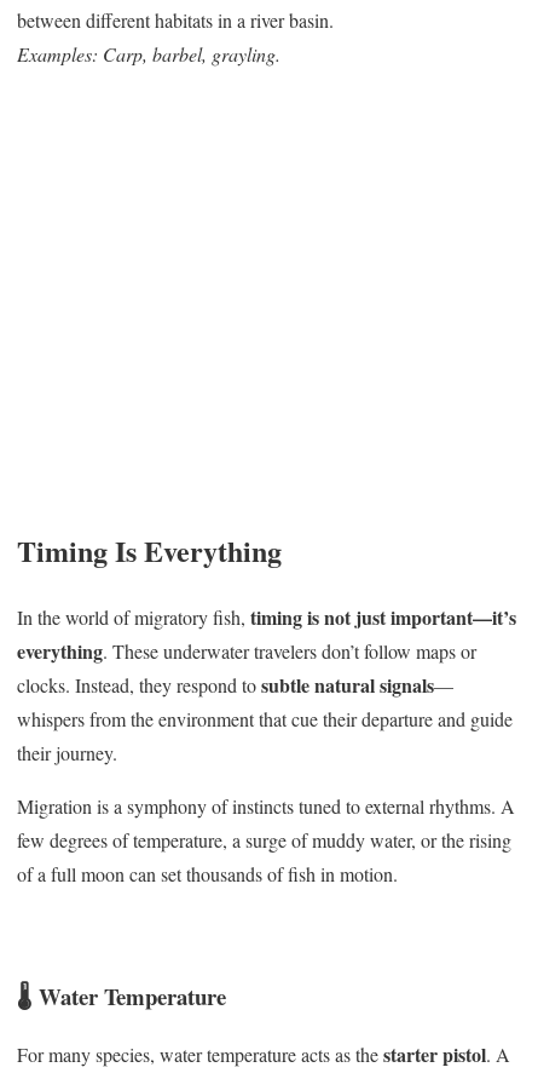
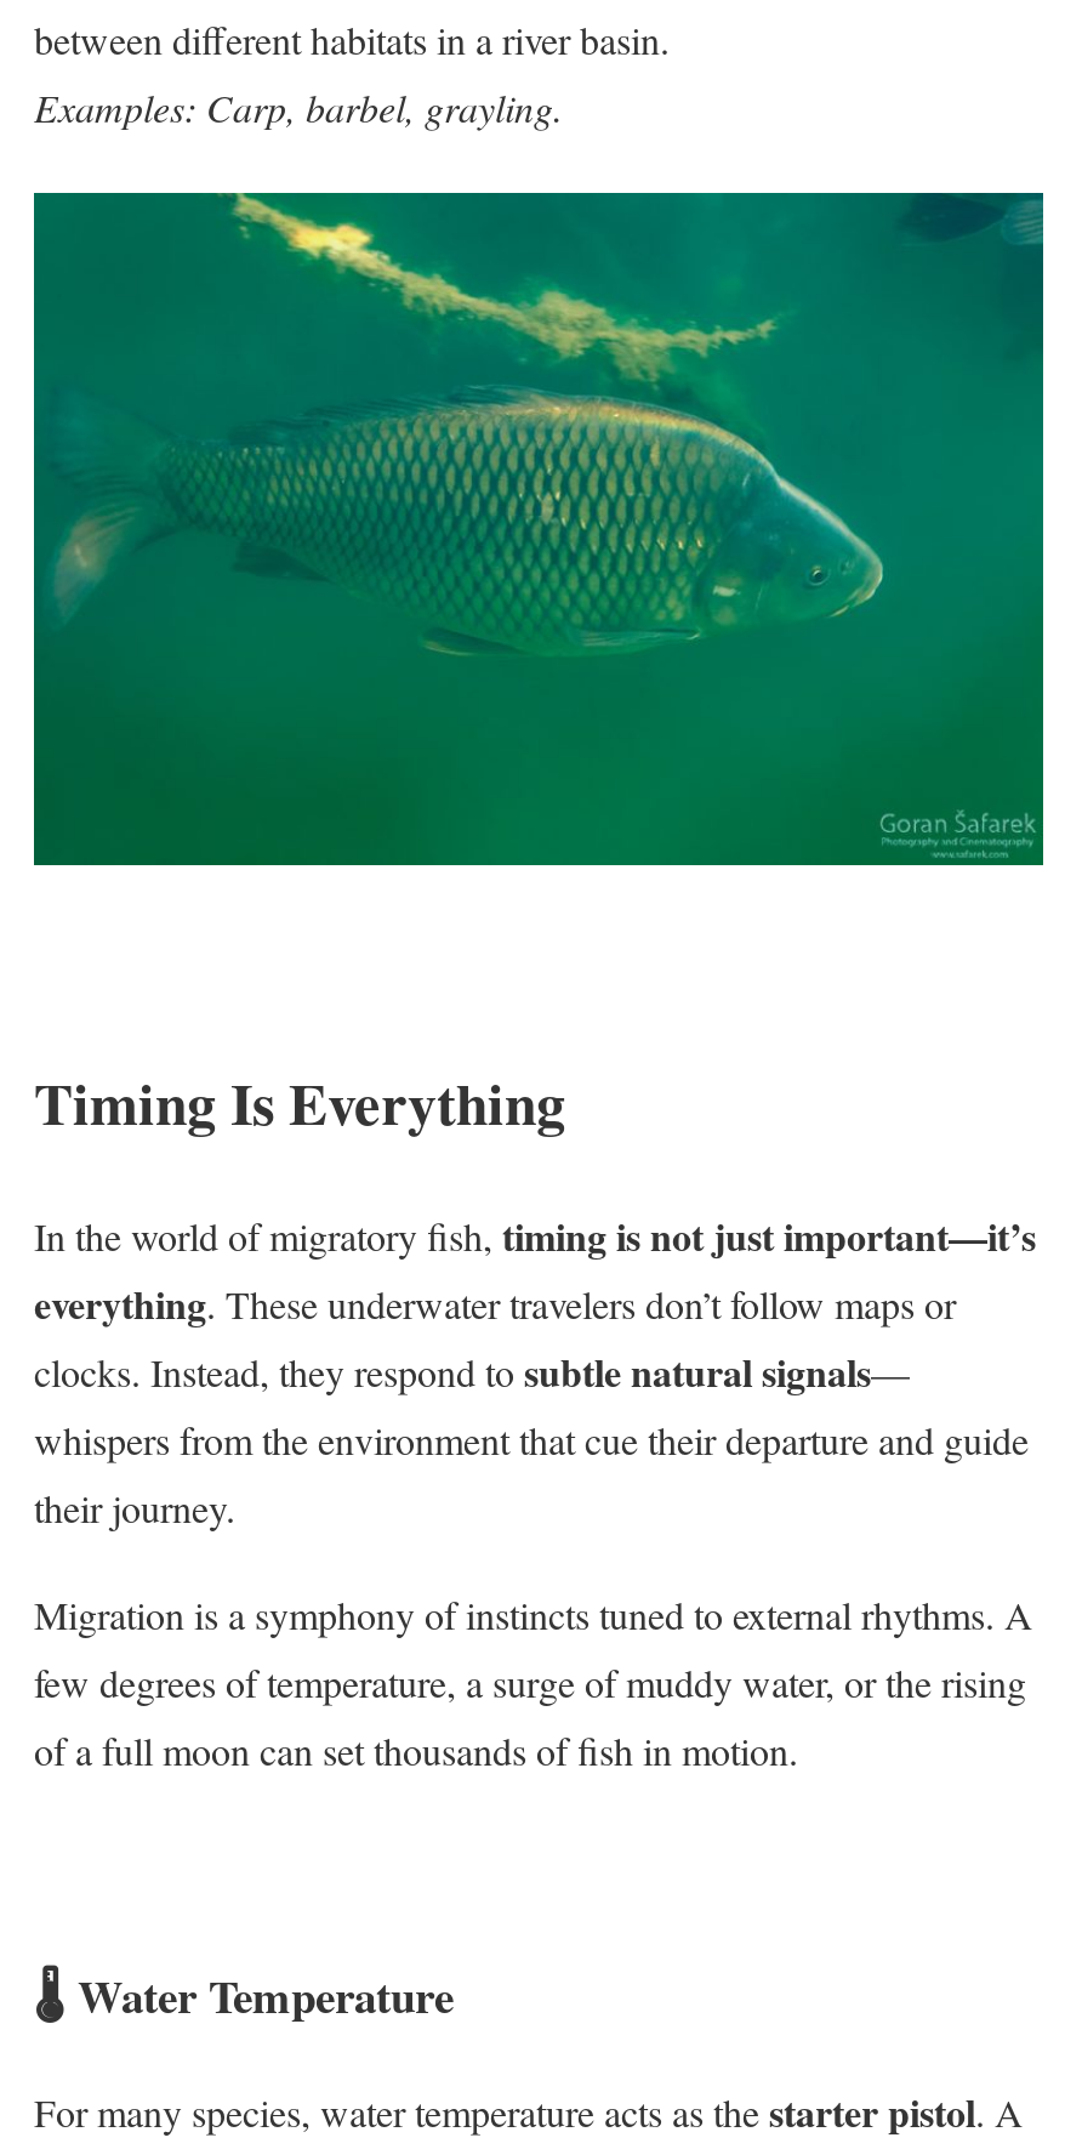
+ [image]
